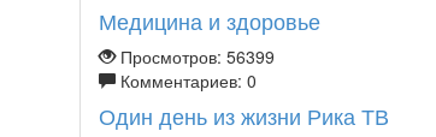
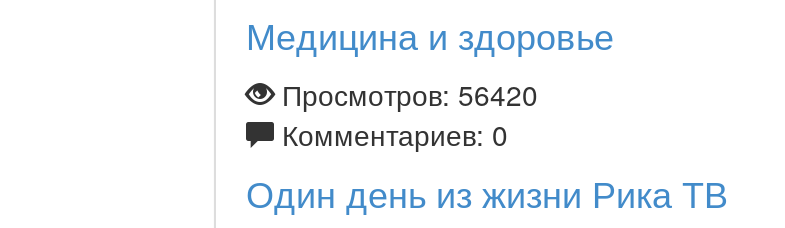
- Просмотров: 56399
+ Просмотров: 56420
